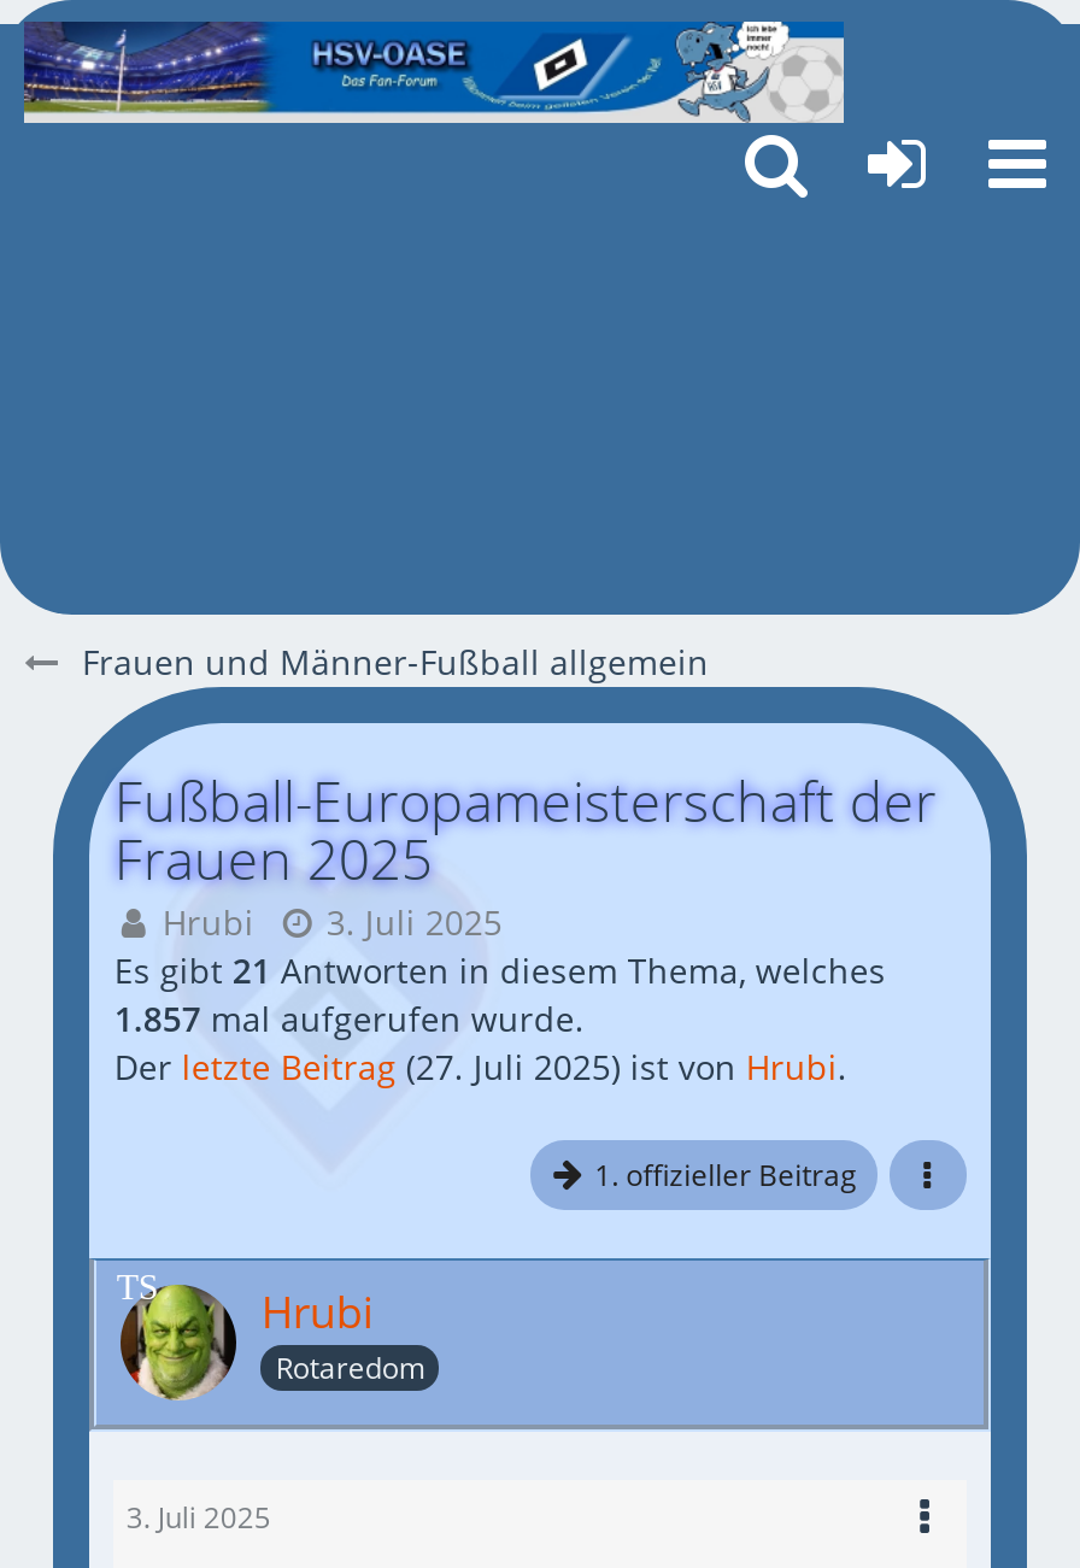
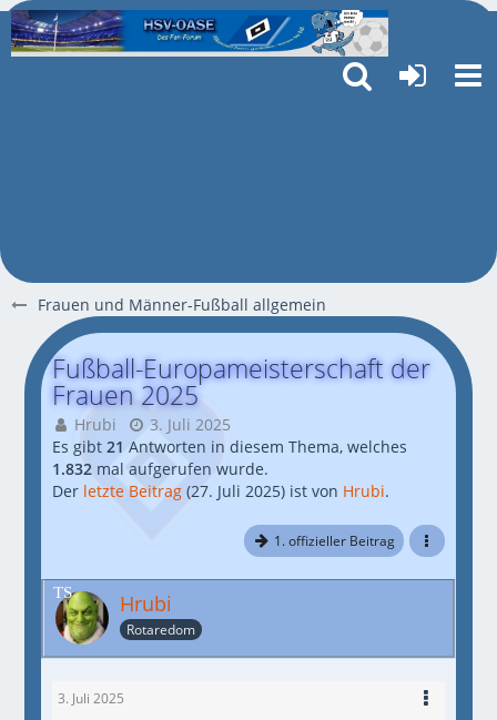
- 1.857 mal aufgerufen wurde.
+ 1.832 mal aufgerufen wurde.
